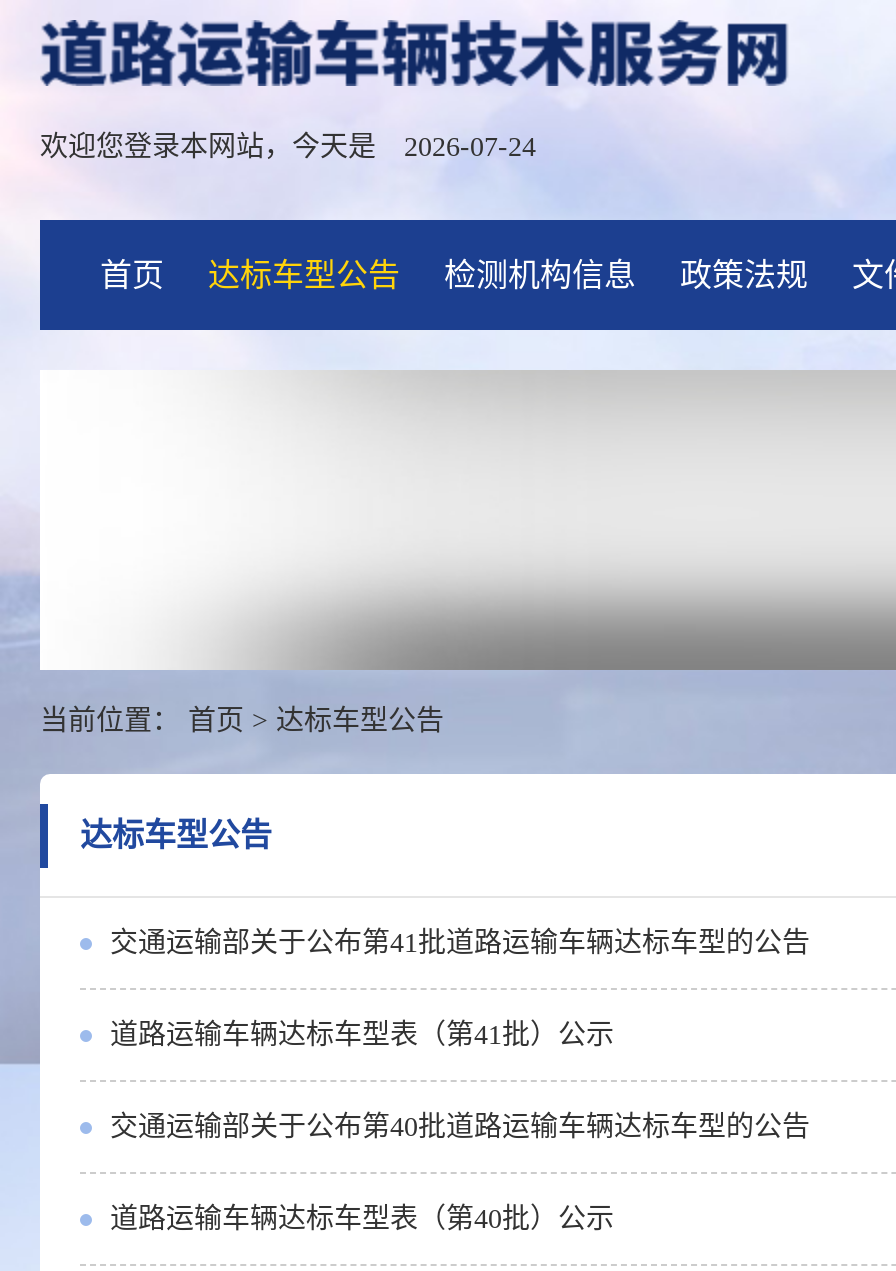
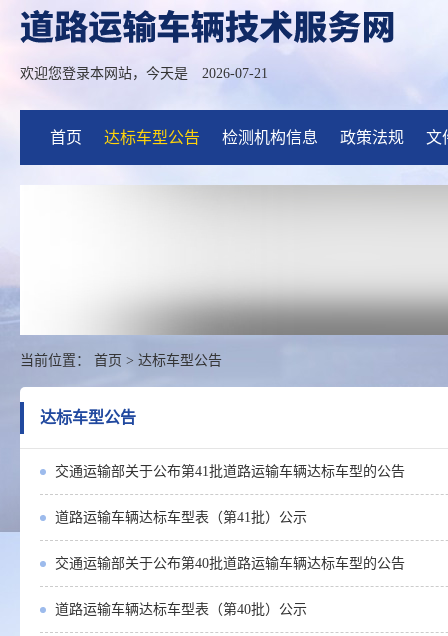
- 欢迎您登录本网站，今天是2026-07-24
+ 欢迎您登录本网站，今天是2026-07-21
